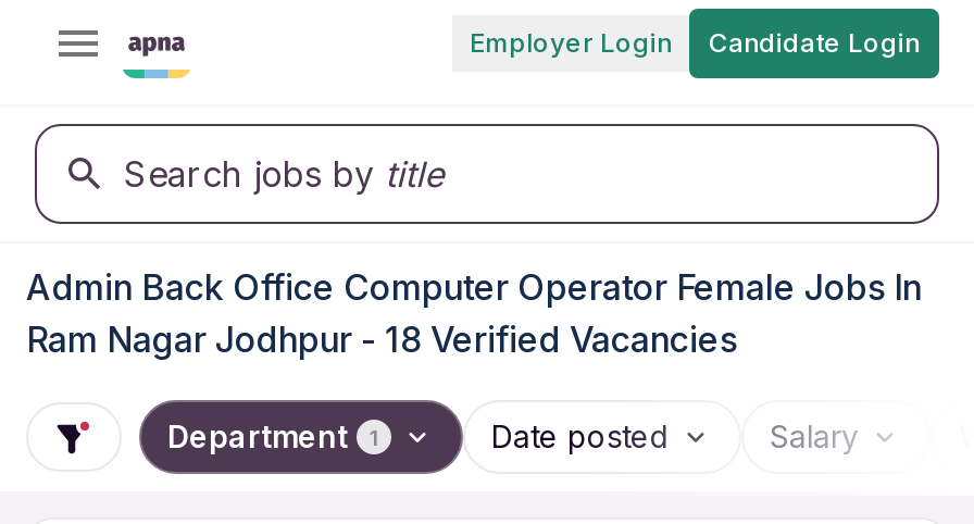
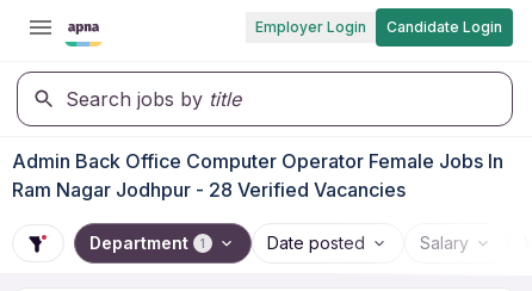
- Ram Nagar Jodhpur - 18 Verified Vacancies
+ Ram Nagar Jodhpur - 28 Verified Vacancies
